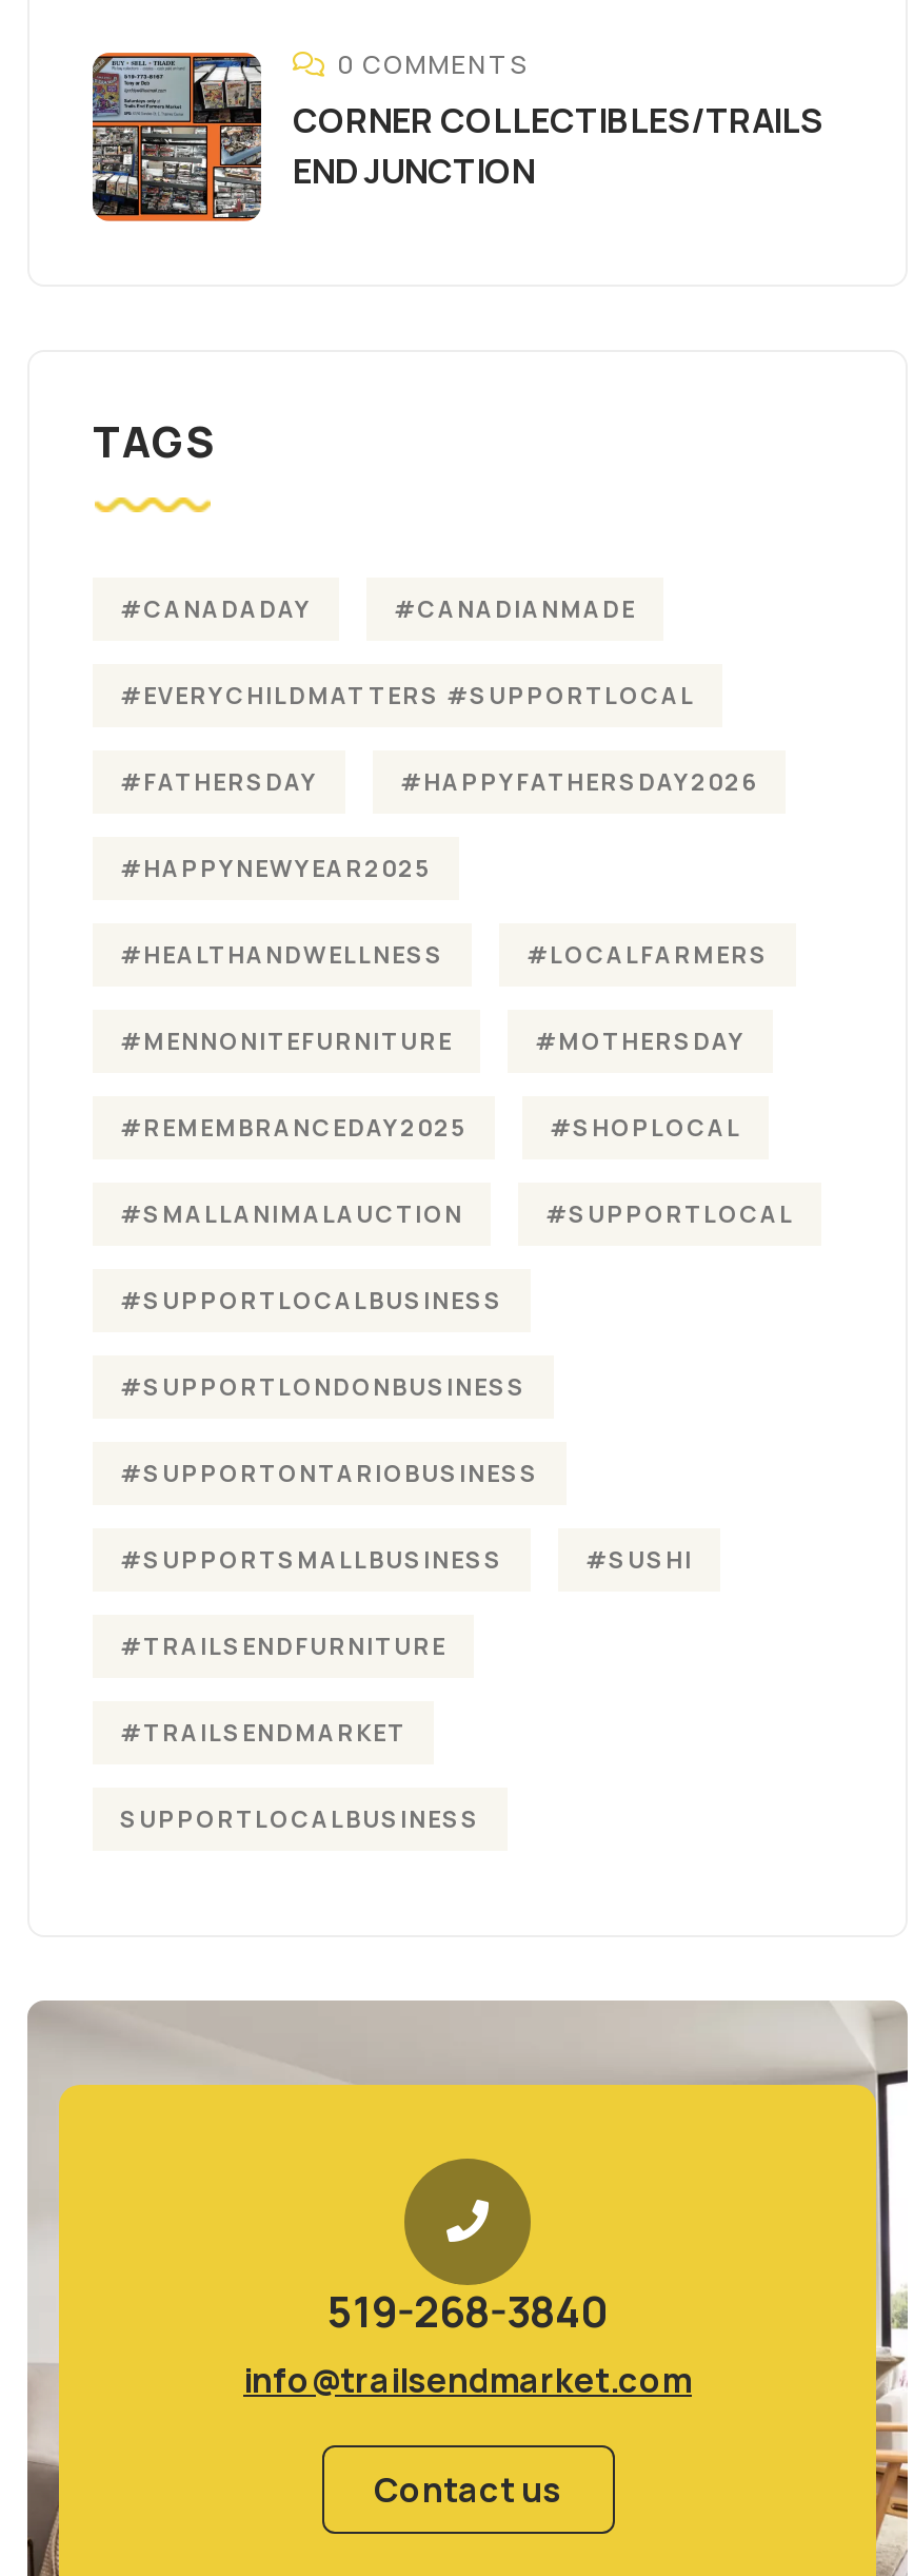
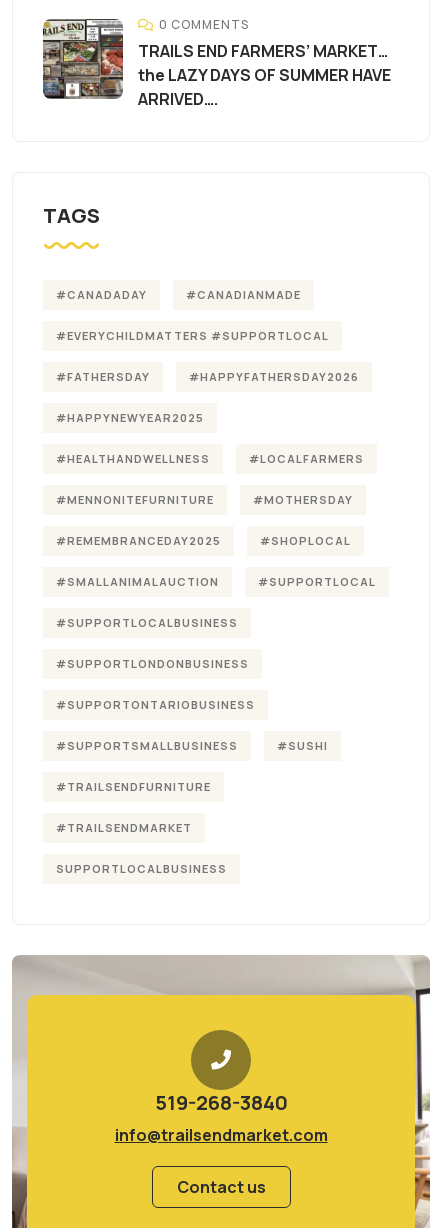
- [image]
- CORNER COLLECTIBLES/TRAILS
- END JUNCTION
+ [image]
+ TRAILS END FARMERS’ MARKET…
+ the LAZY DAYS OF SUMMER HAVE
+ ARRIVED….
